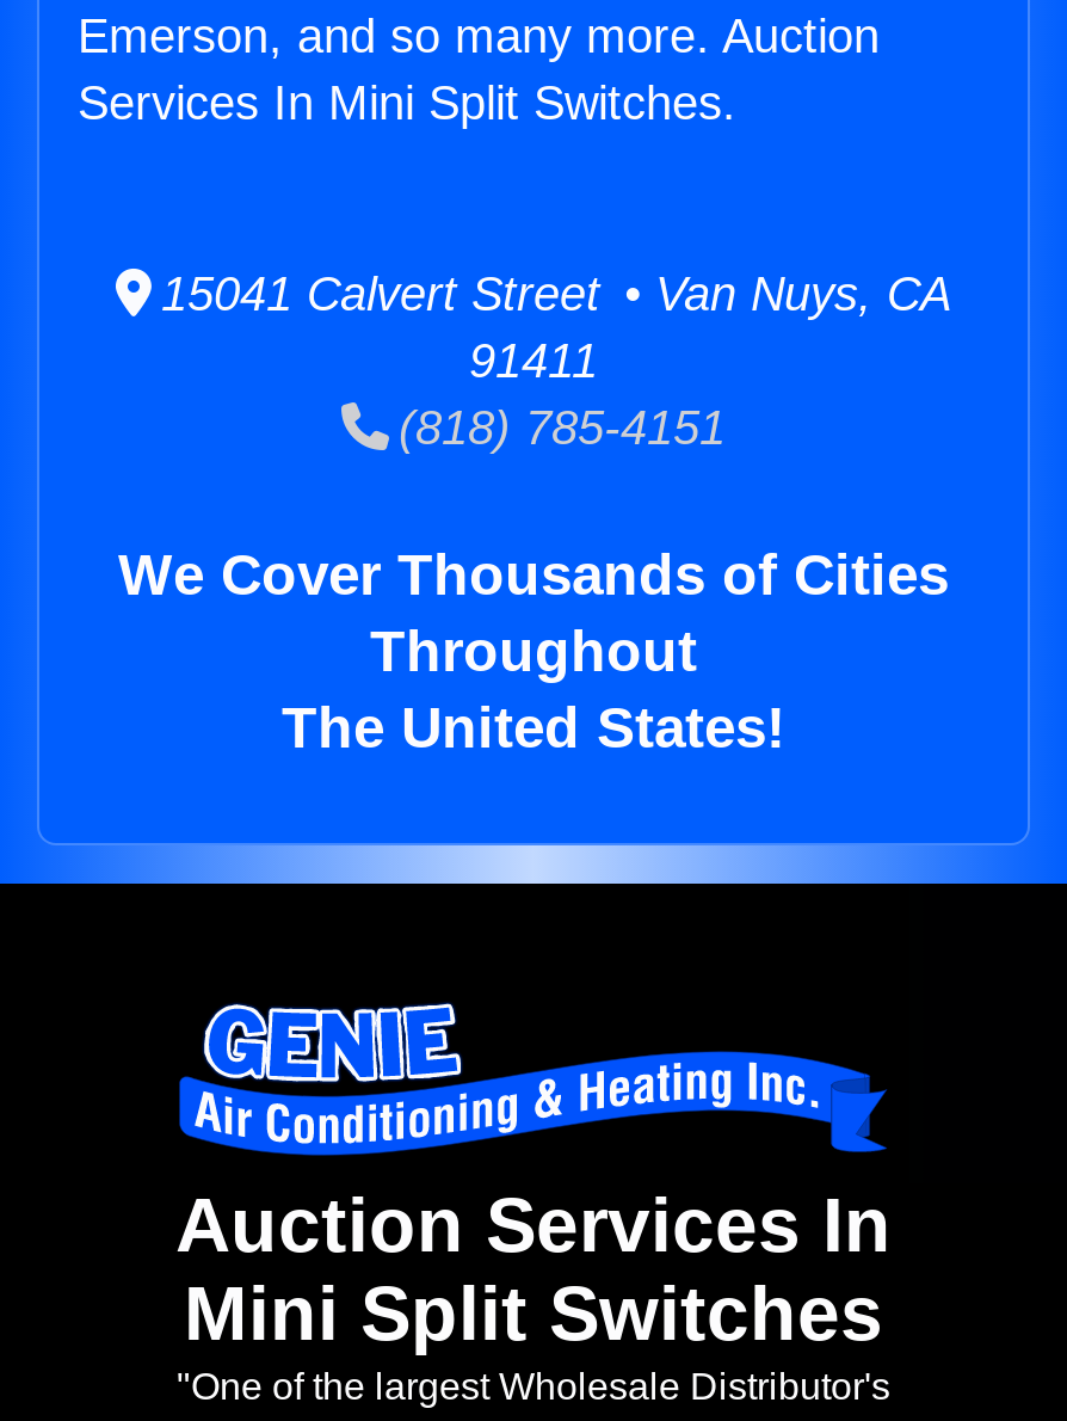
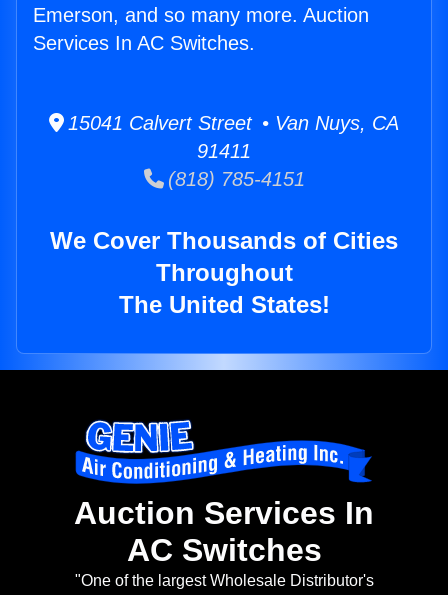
- Services In Mini Split Switches.
+ Services In AC Switches.

- Mini Split Switches
+ AC Switches
